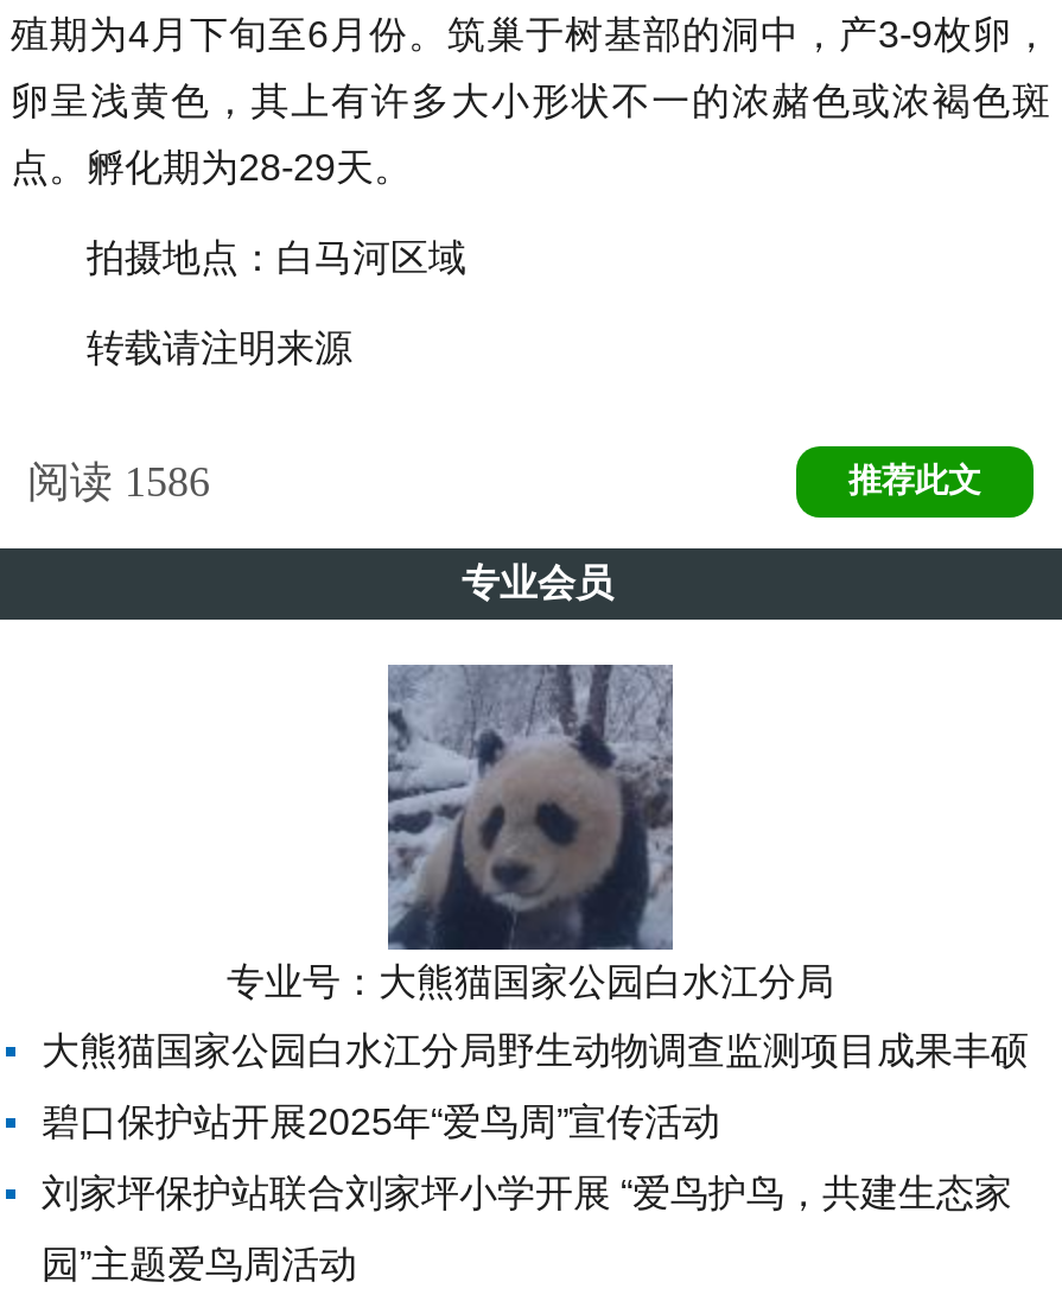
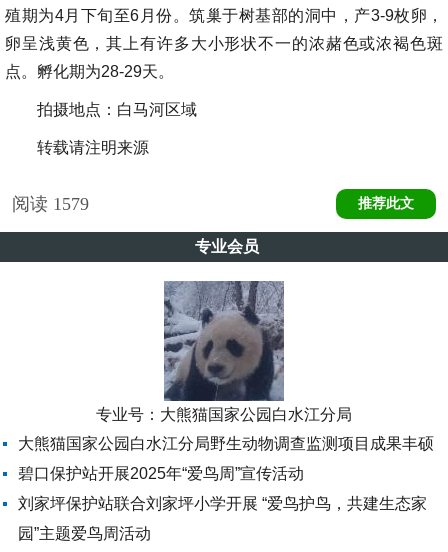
- 阅读 1586
+ 阅读 1579
